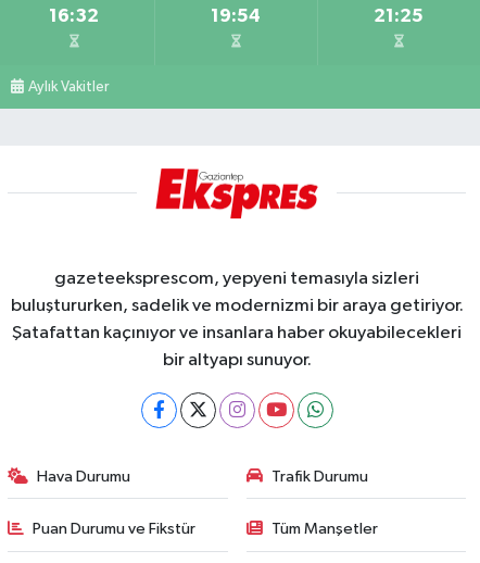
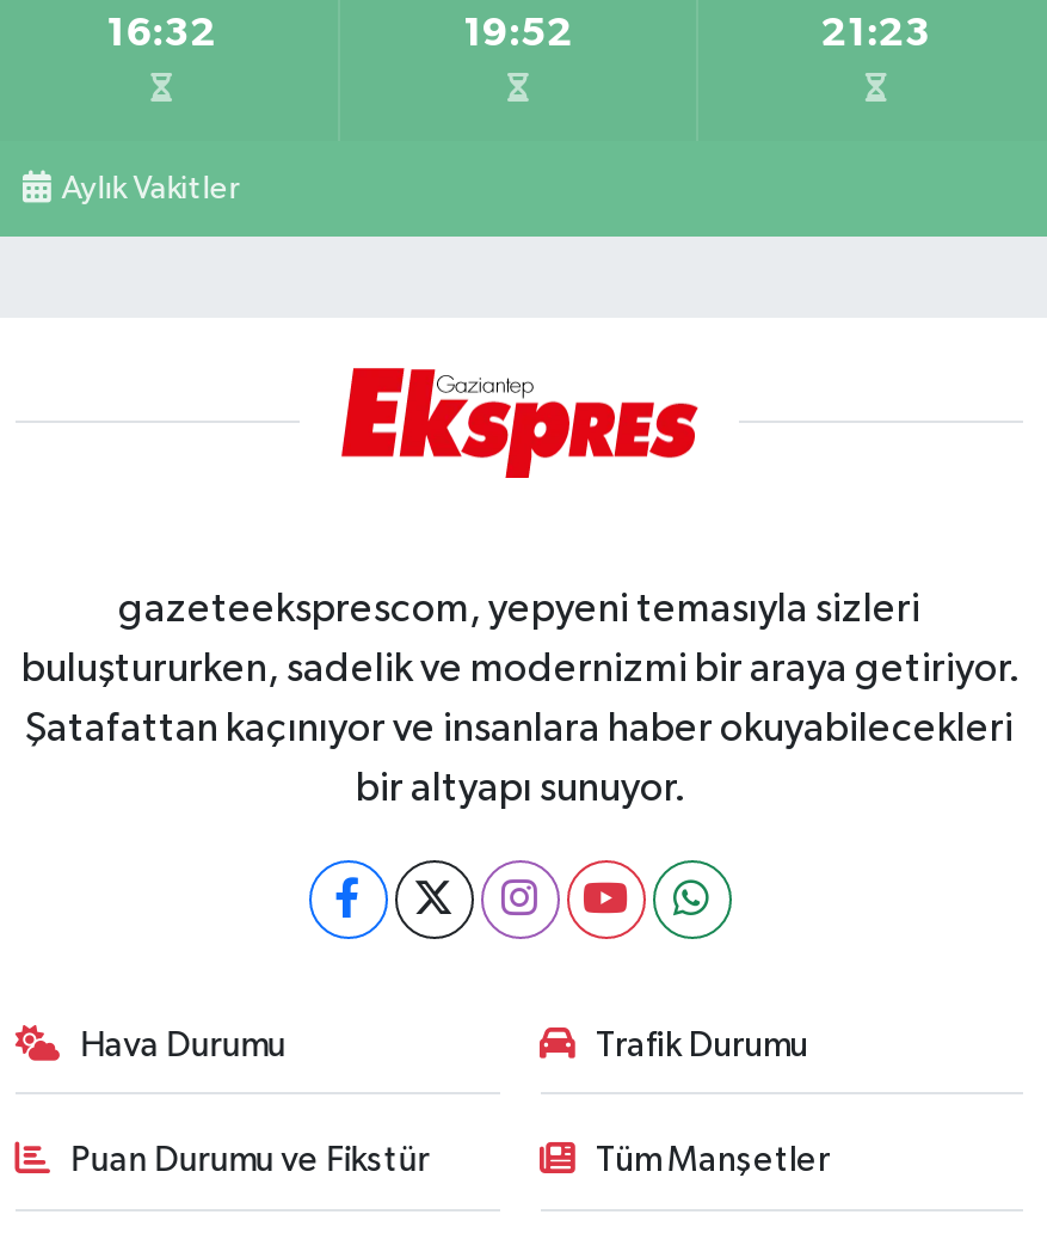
- 19:54
+ 19:52

- 21:25
+ 21:23
